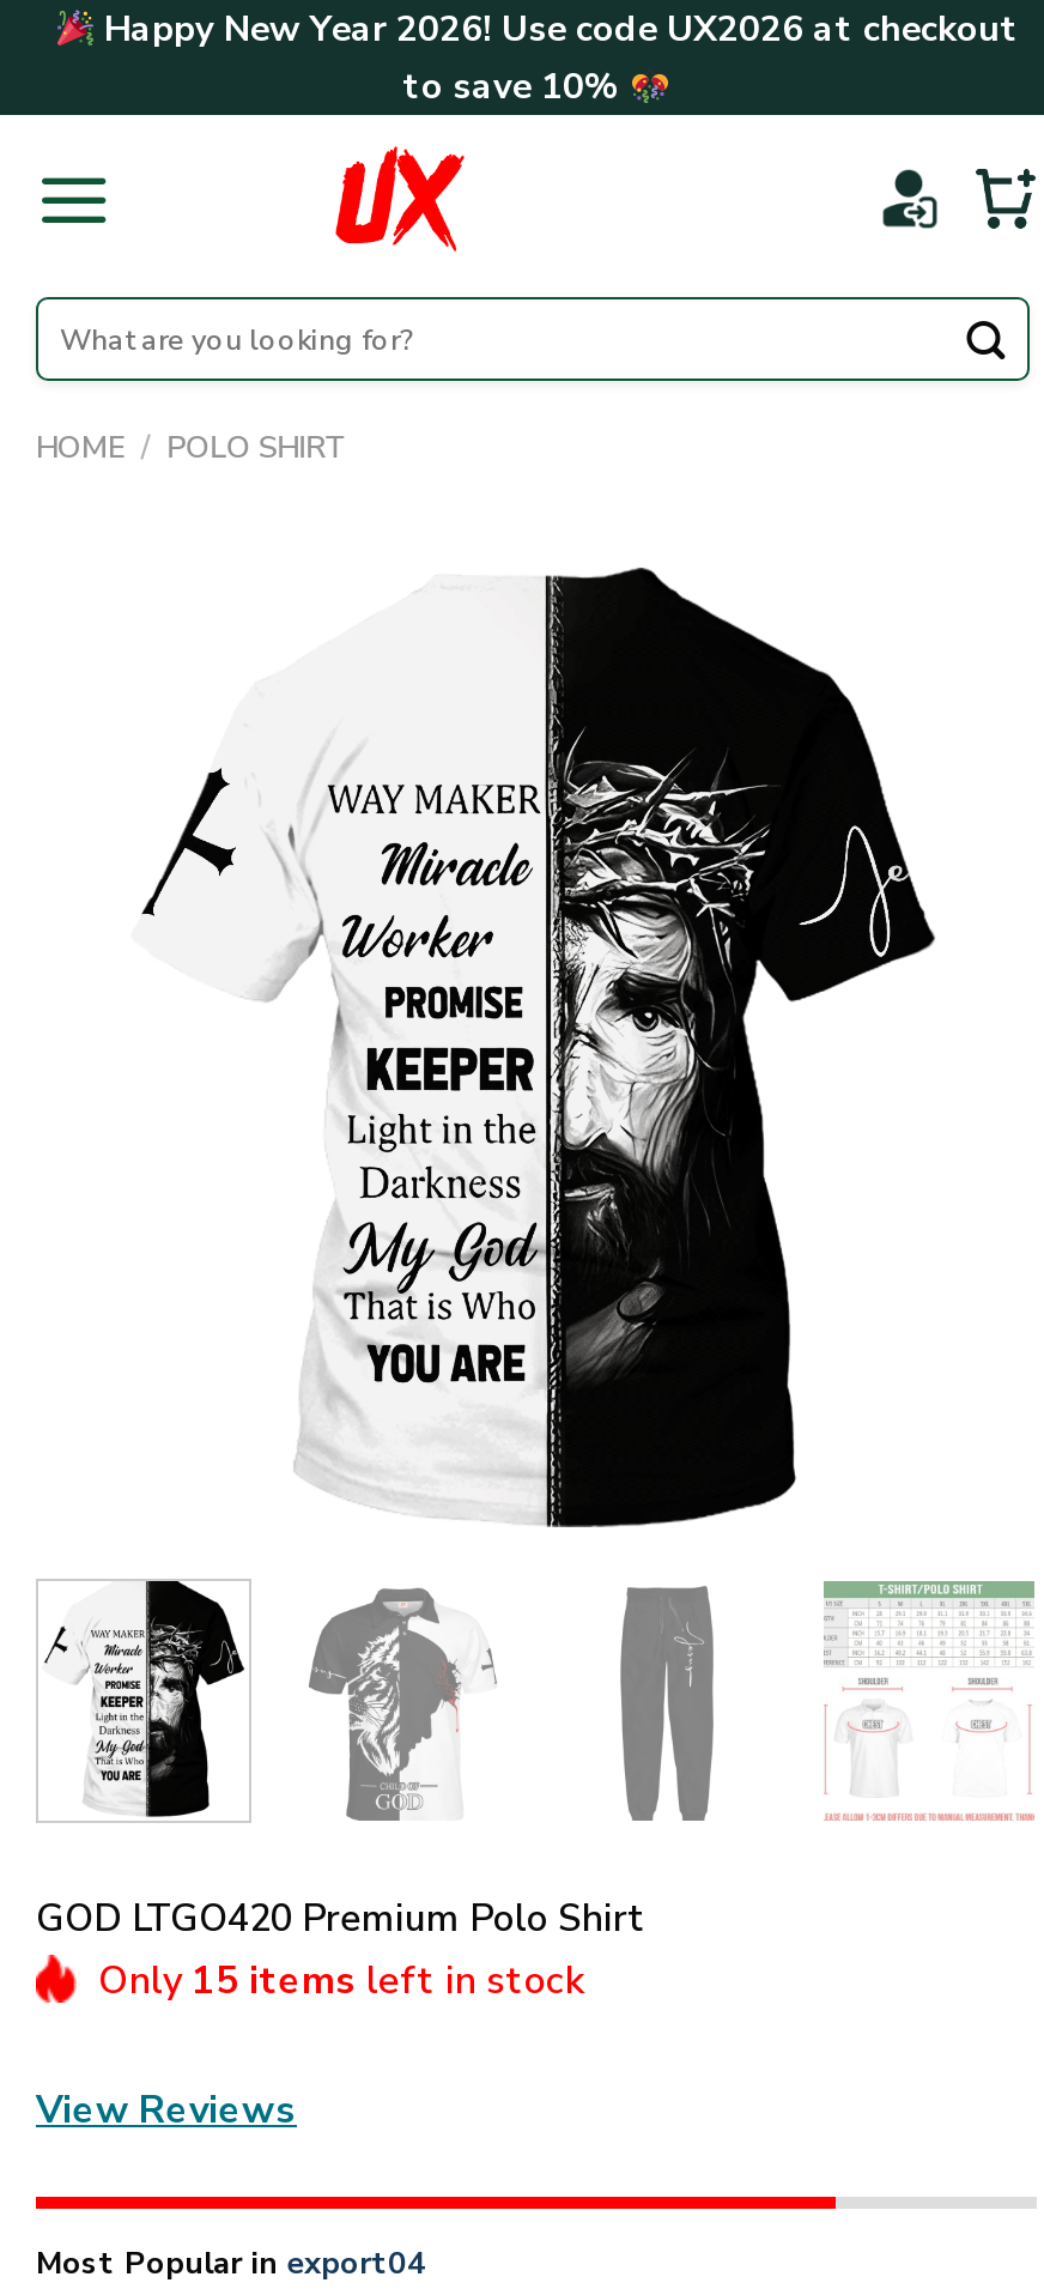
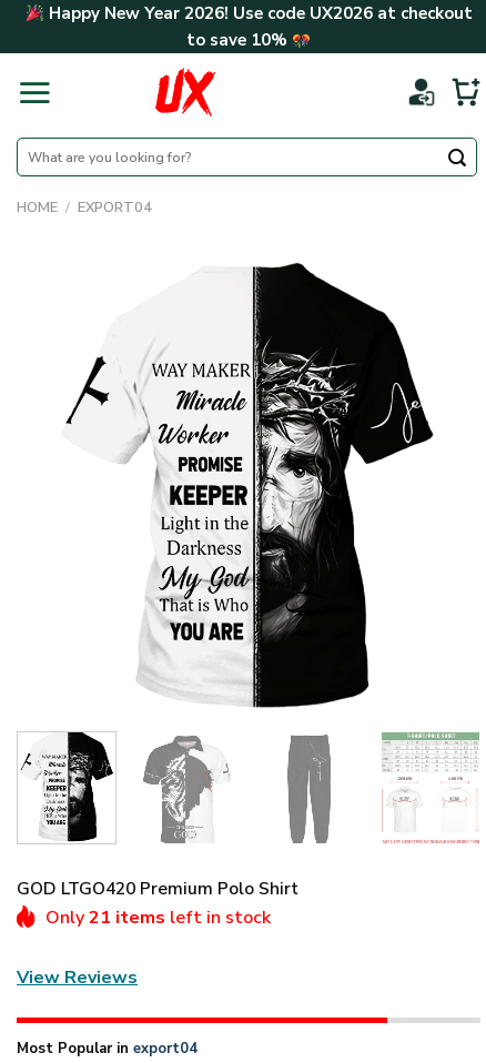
- HOME / POLO SHIRT
+ HOME / EXPORT04

- Only 15 items left in stock
+ Only 21 items left in stock
